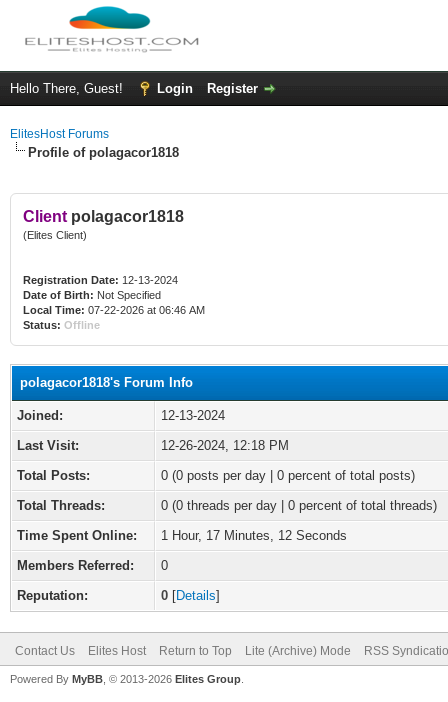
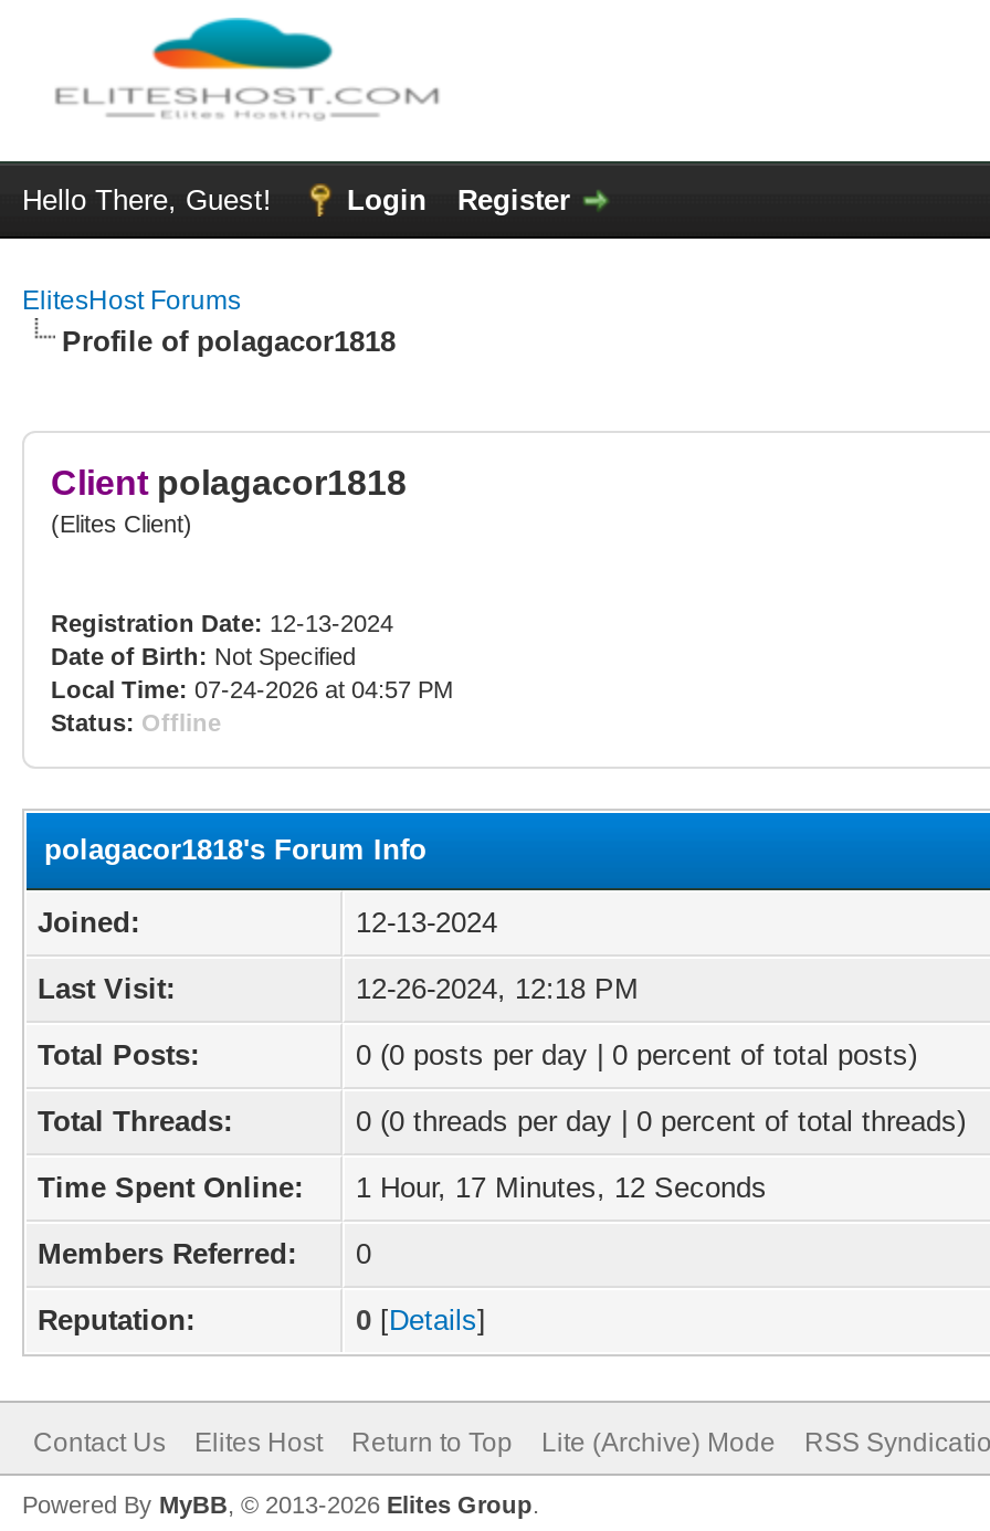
- Local Time: 07-22-2026 at 06:46 AM
+ Local Time: 07-24-2026 at 04:57 PM
